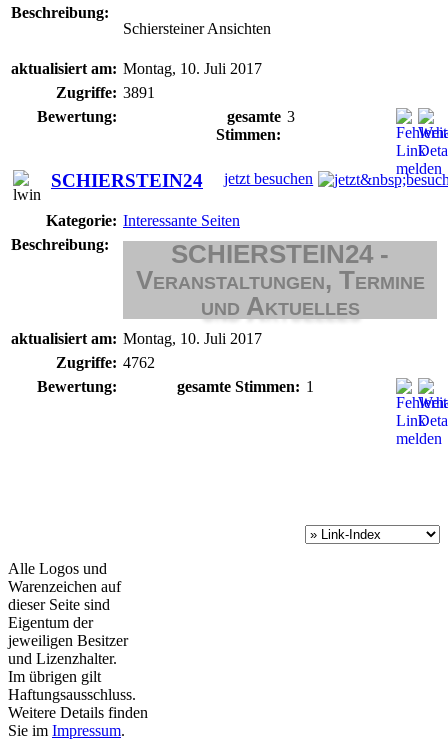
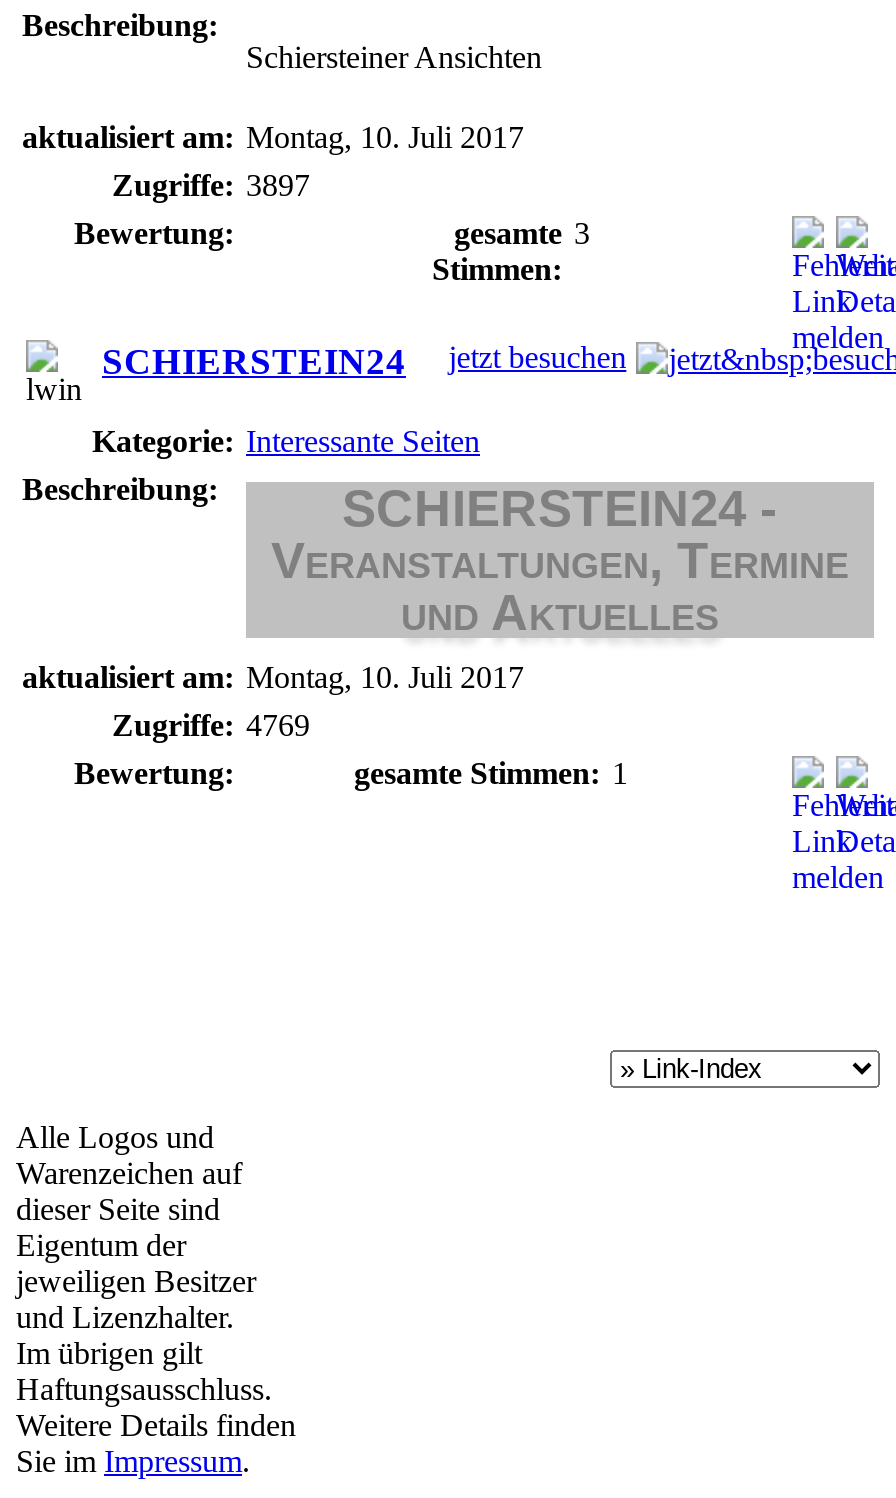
- Zugriffe: 3891
+ Zugriffe: 3897

- Zugriffe: 4762
+ Zugriffe: 4769
